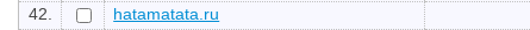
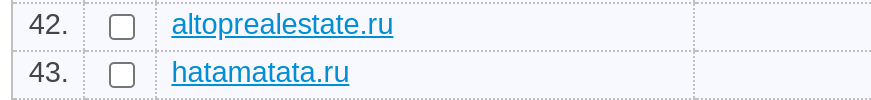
+ altoprealestate.ru
+ 43.
